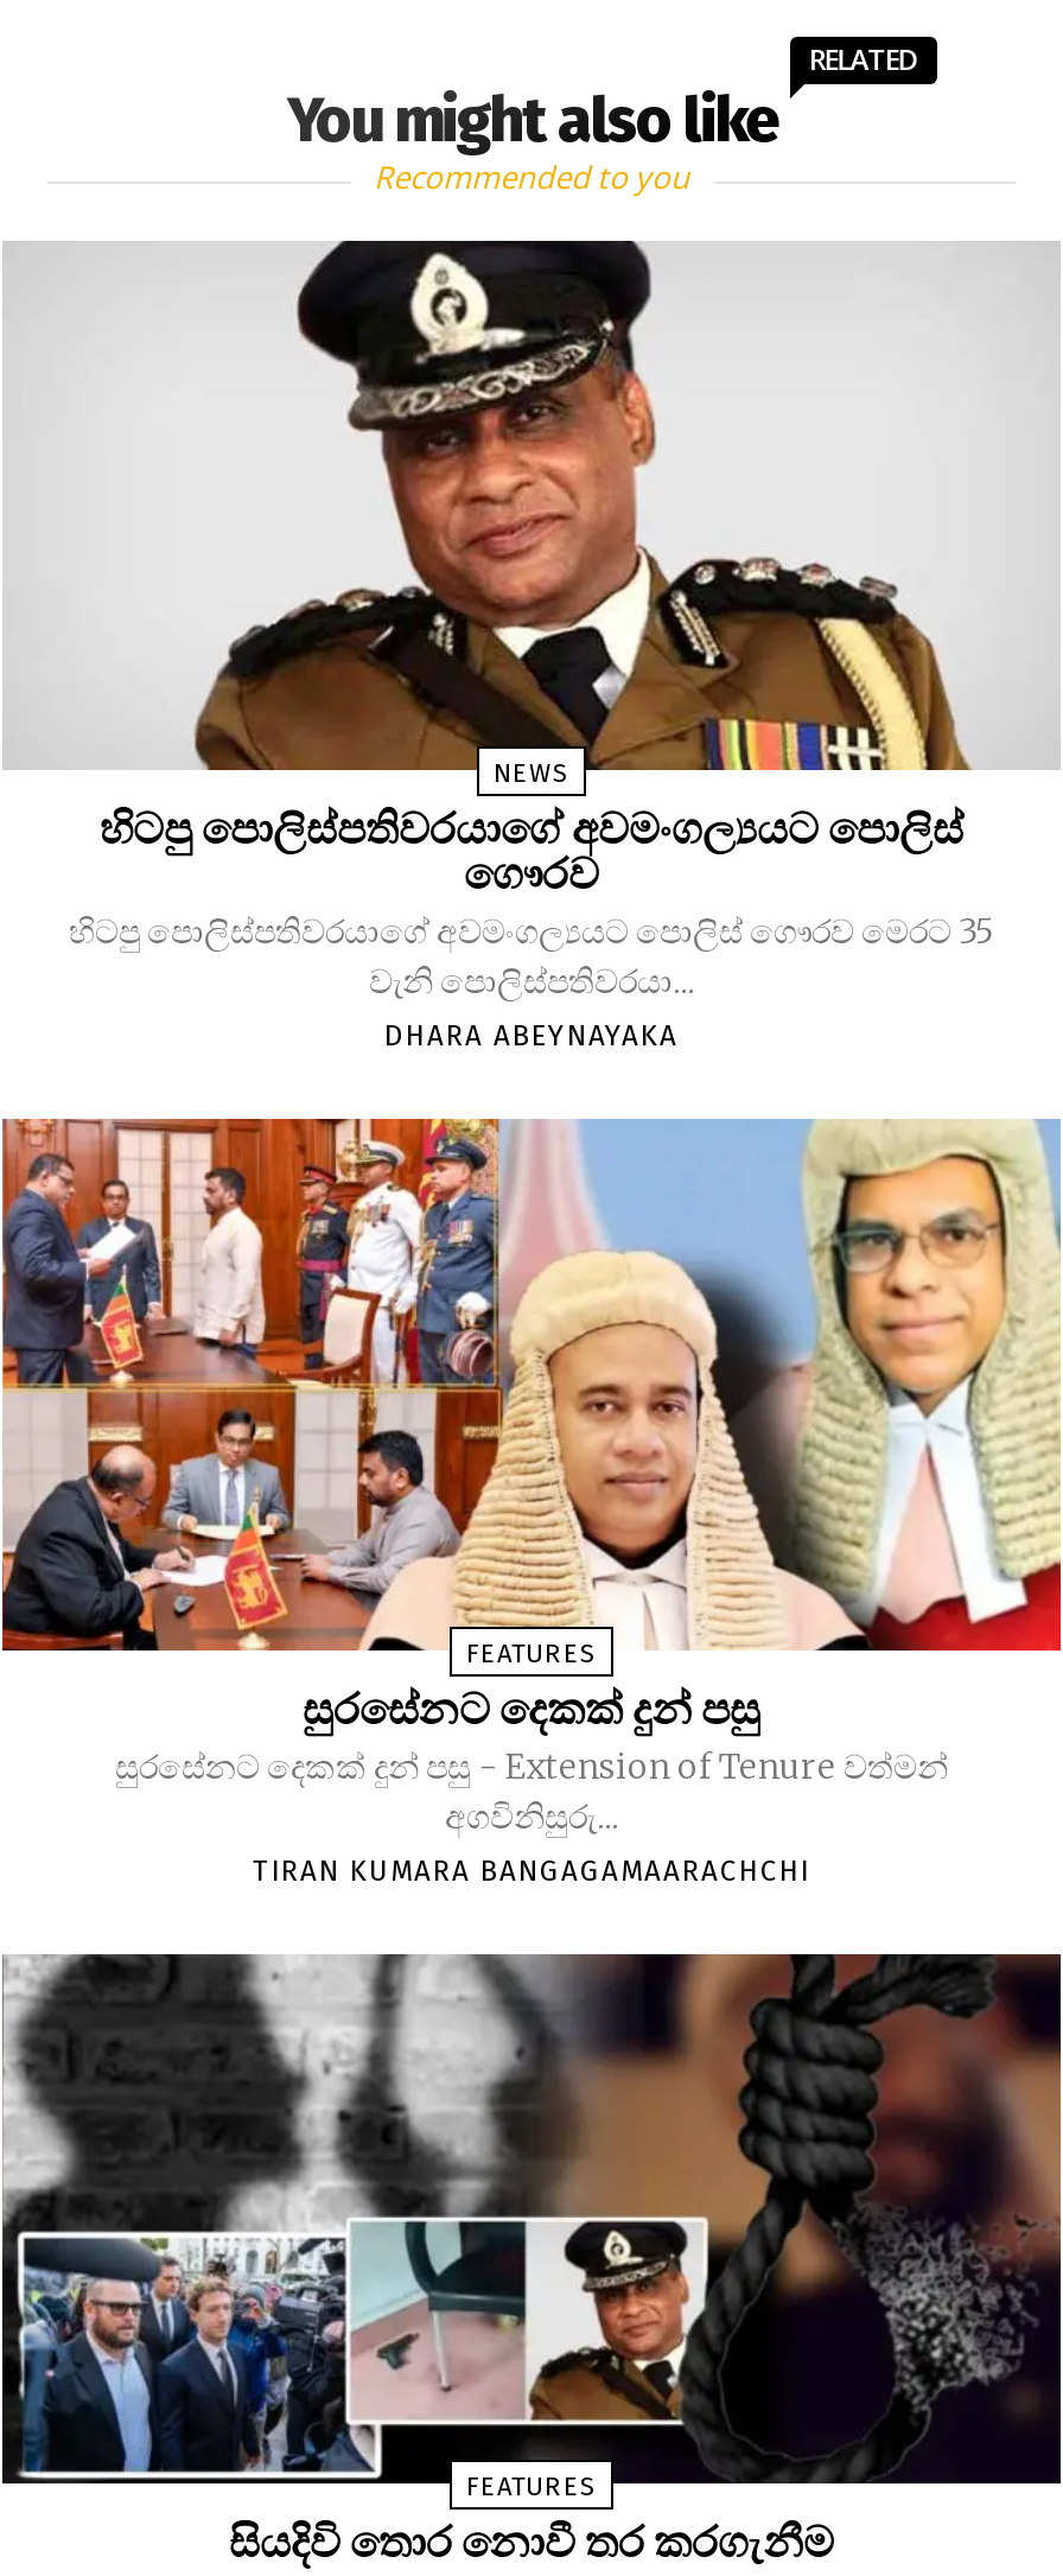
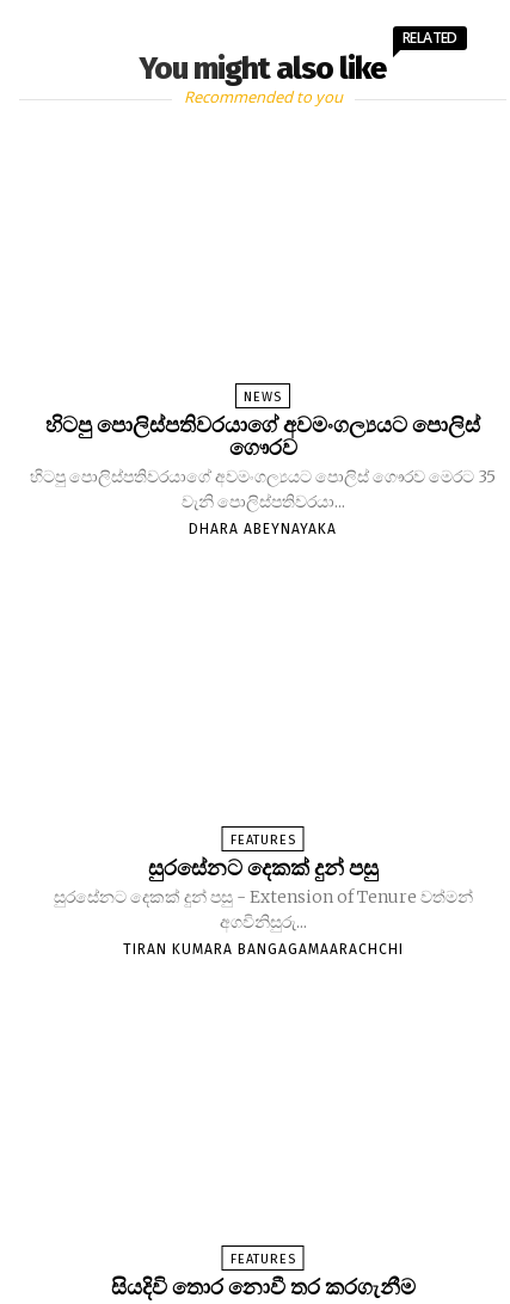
- [image]

- [image]

- [image]
